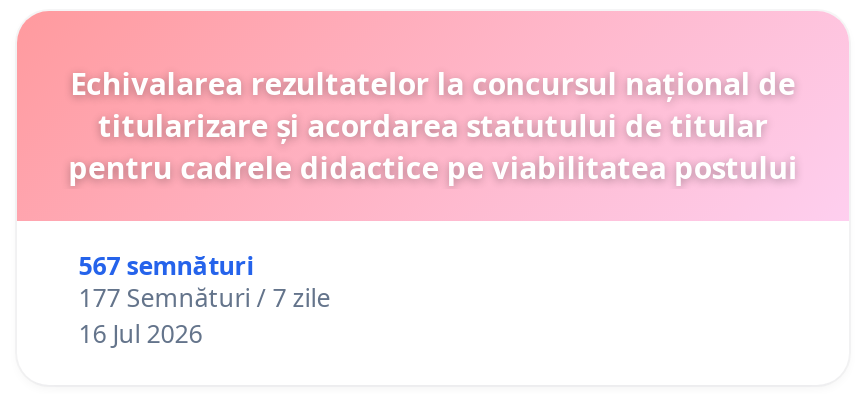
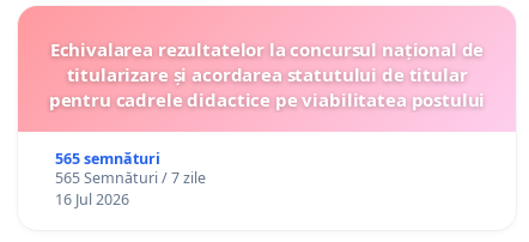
- 567 semnături
+ 565 semnături

- 177 Semnături / 7 zile
+ 565 Semnături / 7 zile
